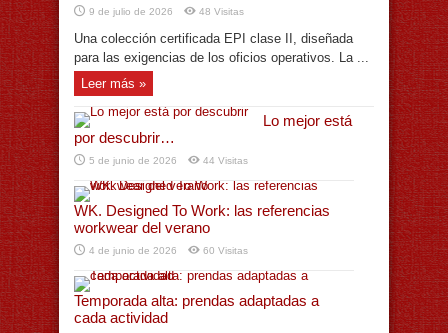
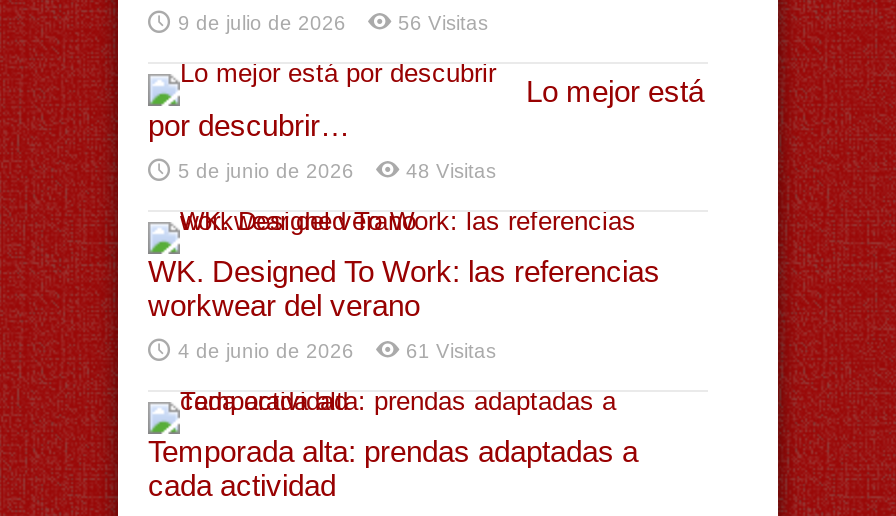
- 48 Visitas
- Una colección certificada EPI clase II, diseñada
- para las exigencias de los oficios operativos. La ...
- Leer más »
+ 56 Visitas

- 44 Visitas
+ 48 Visitas

- 60 Visitas
+ 61 Visitas
